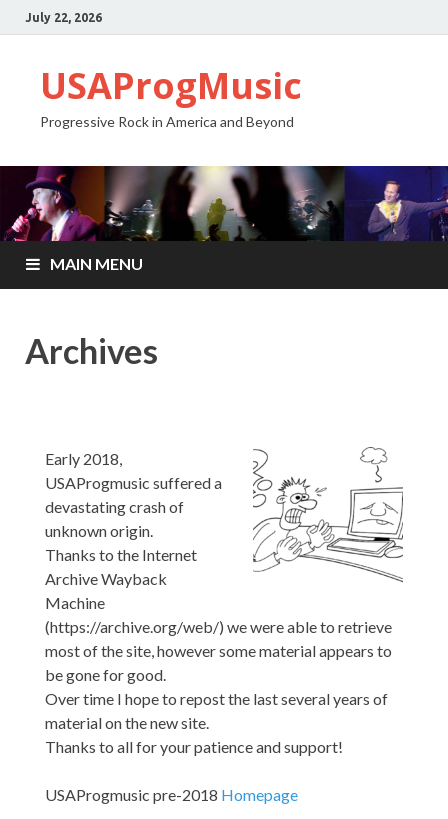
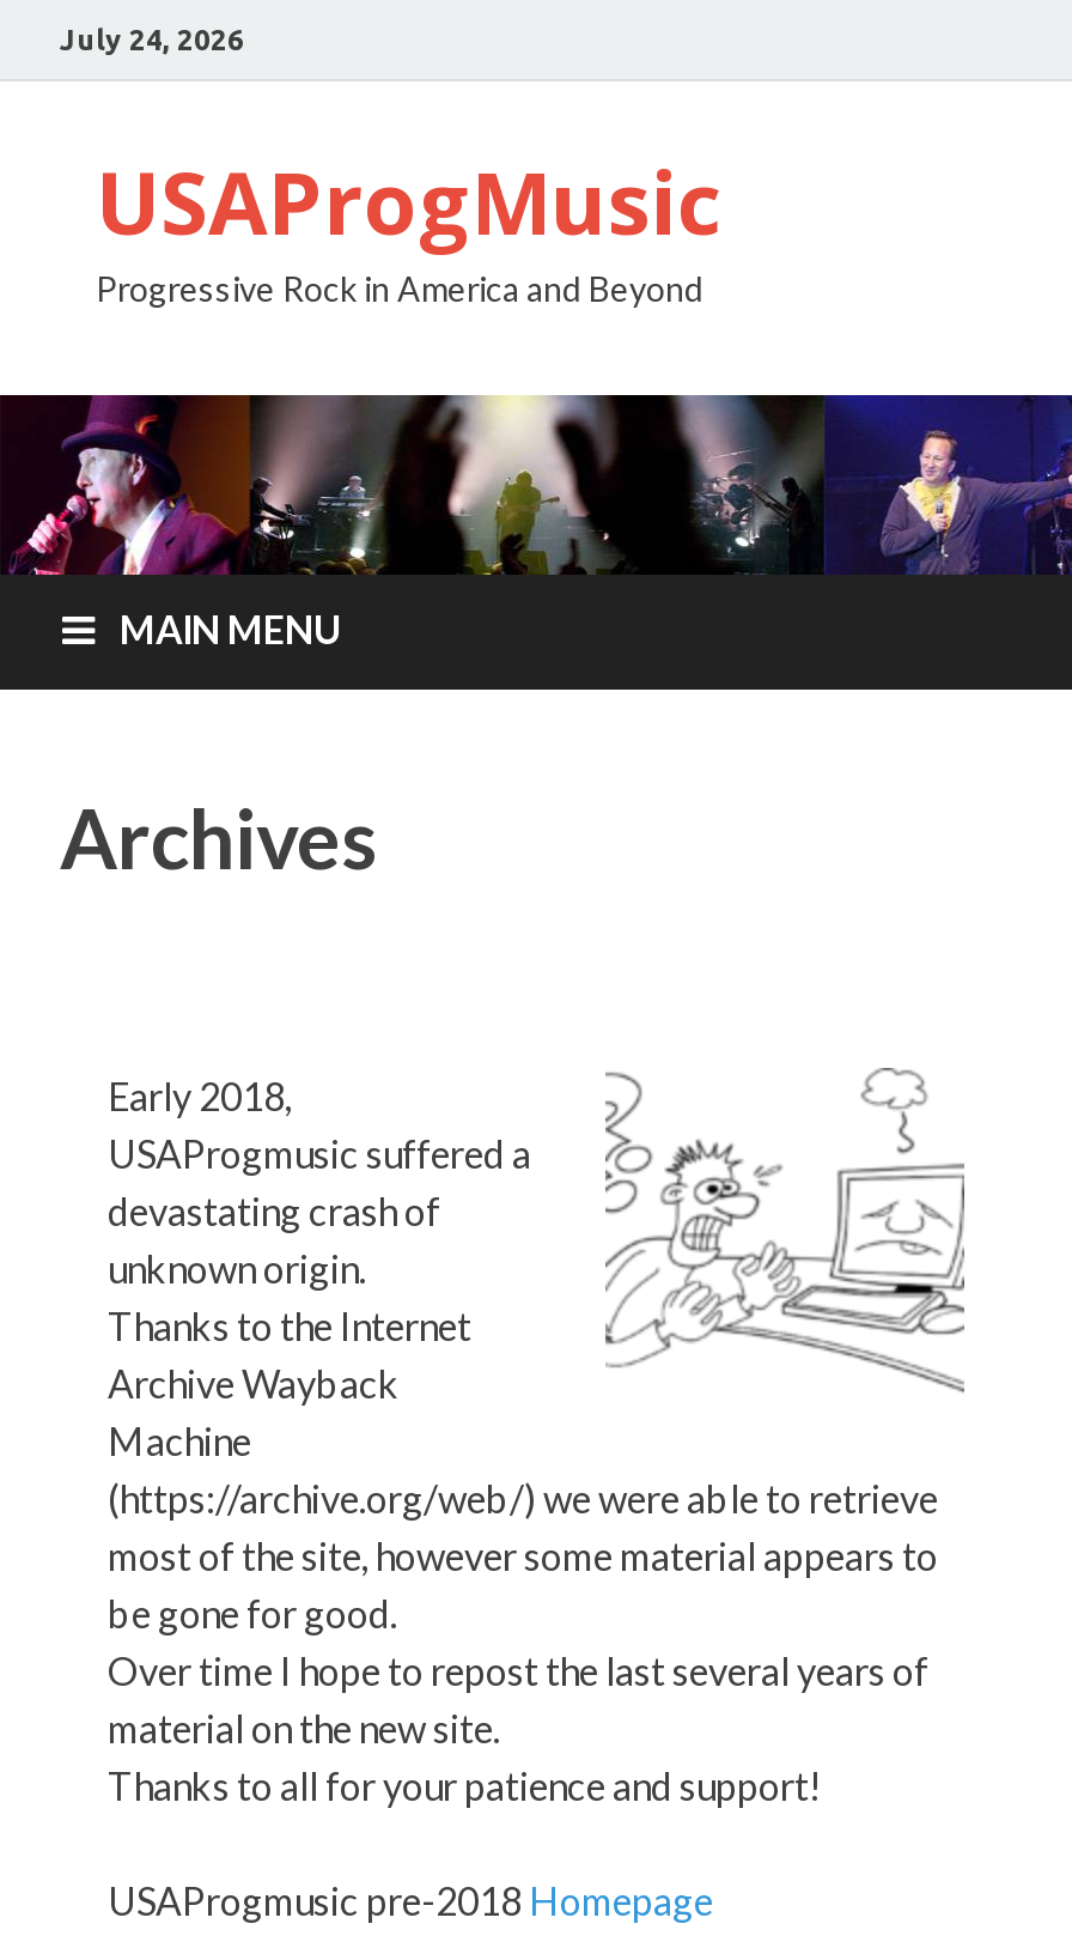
- July 22, 2026
+ July 24, 2026
